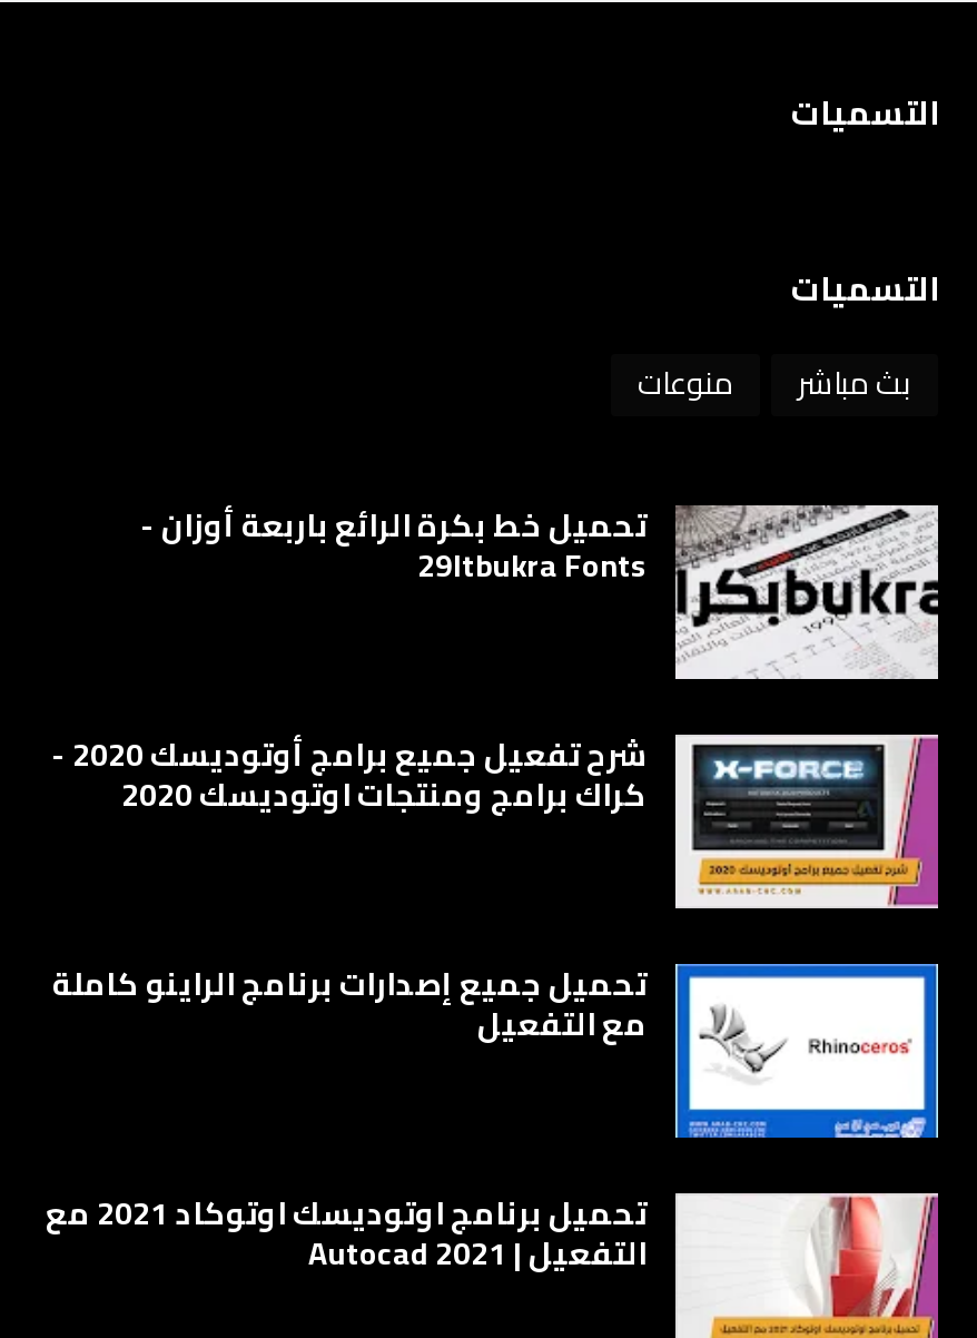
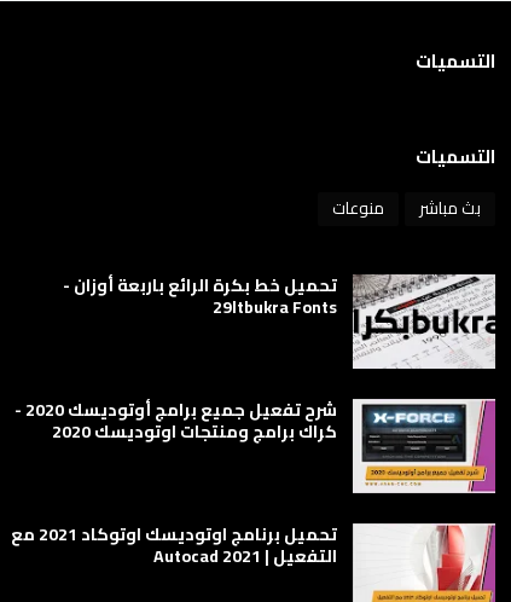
- [image]
- تحميل جميع إصدارات برنامج الراينو كاملة
- مع التفعيل
